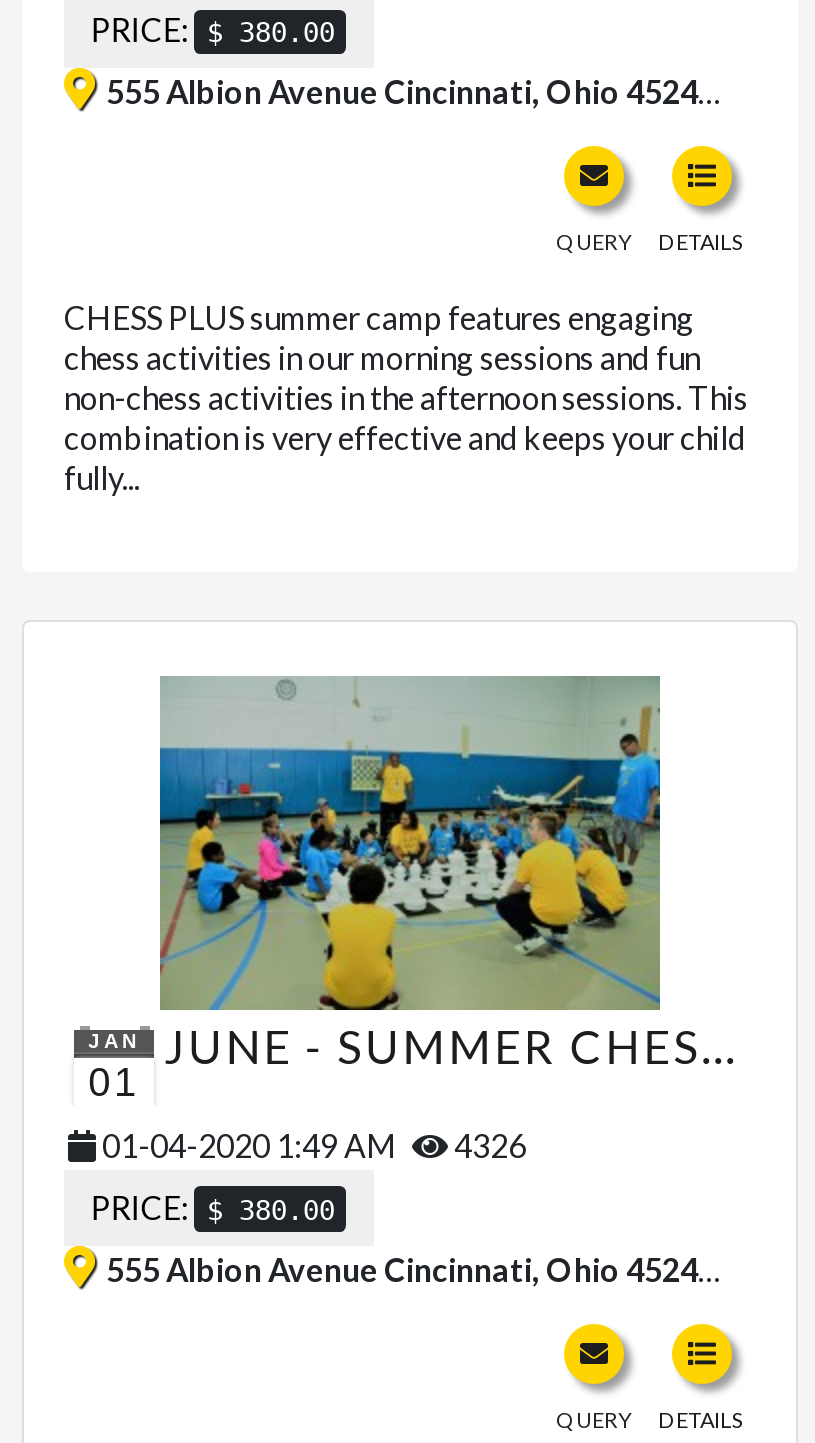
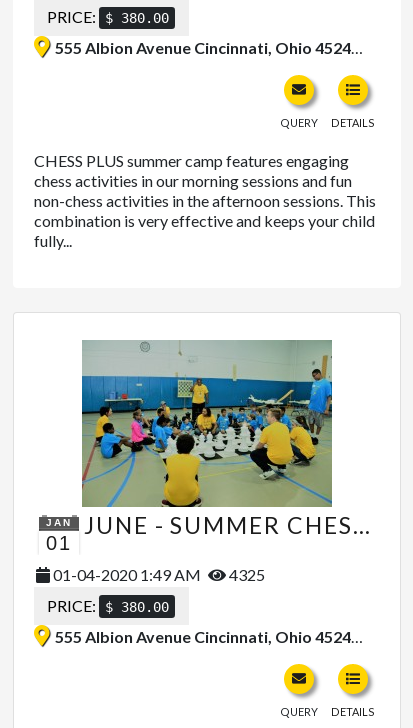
- 01-04-2020 1:49 AM 4326
+ 01-04-2020 1:49 AM 4325
